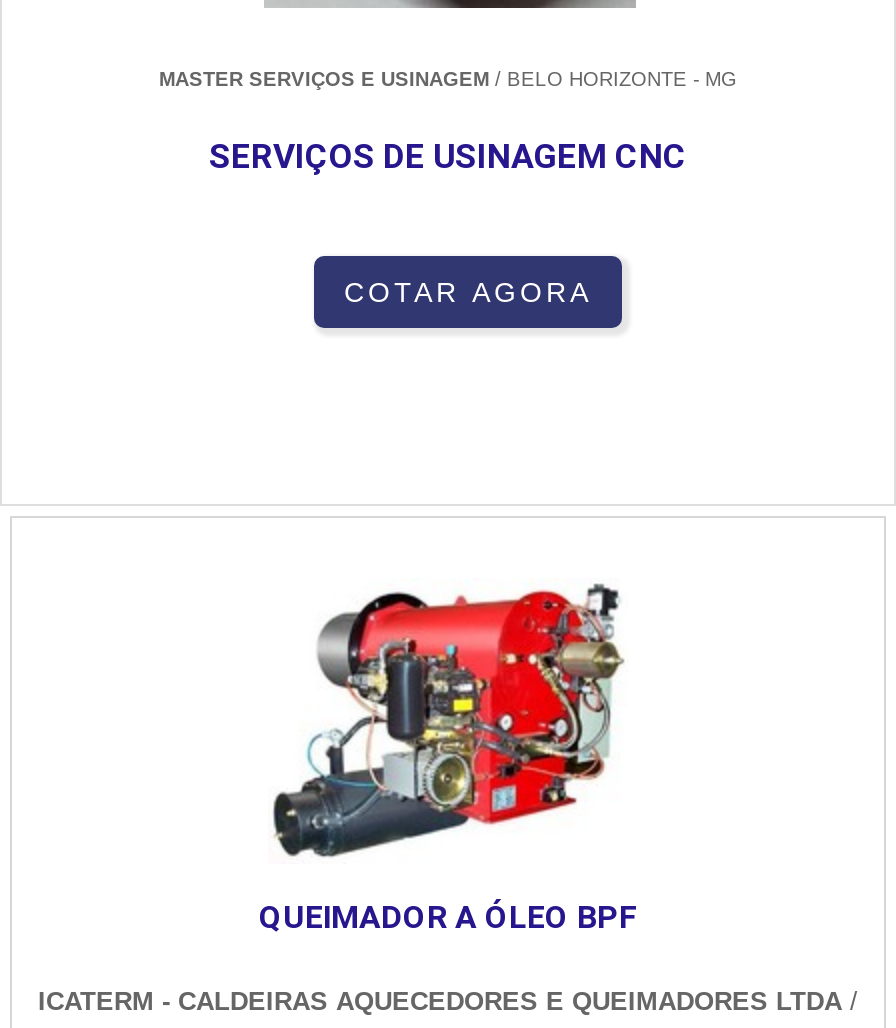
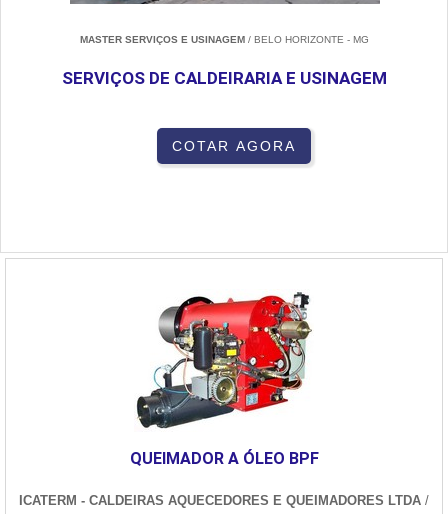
- SERVIÇOS DE USINAGEM CNC
+ SERVIÇOS DE CALDEIRARIA E USINAGEM
